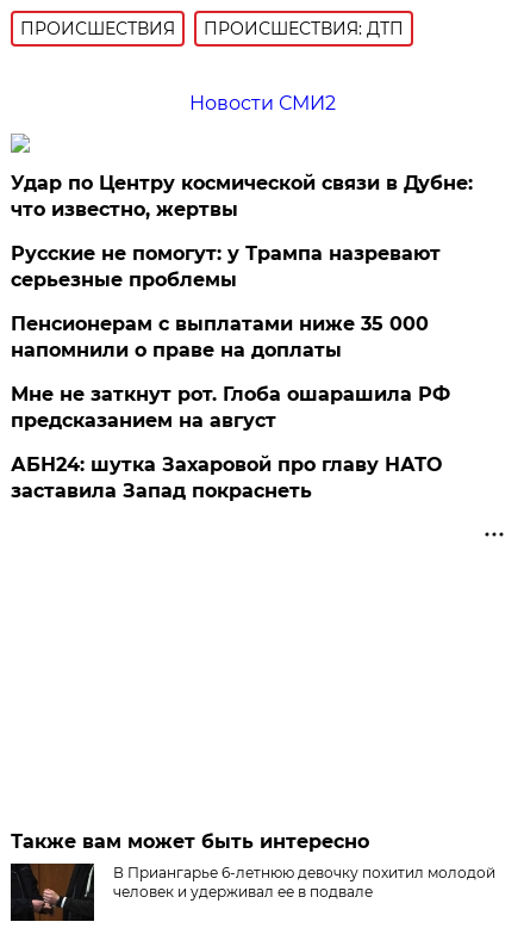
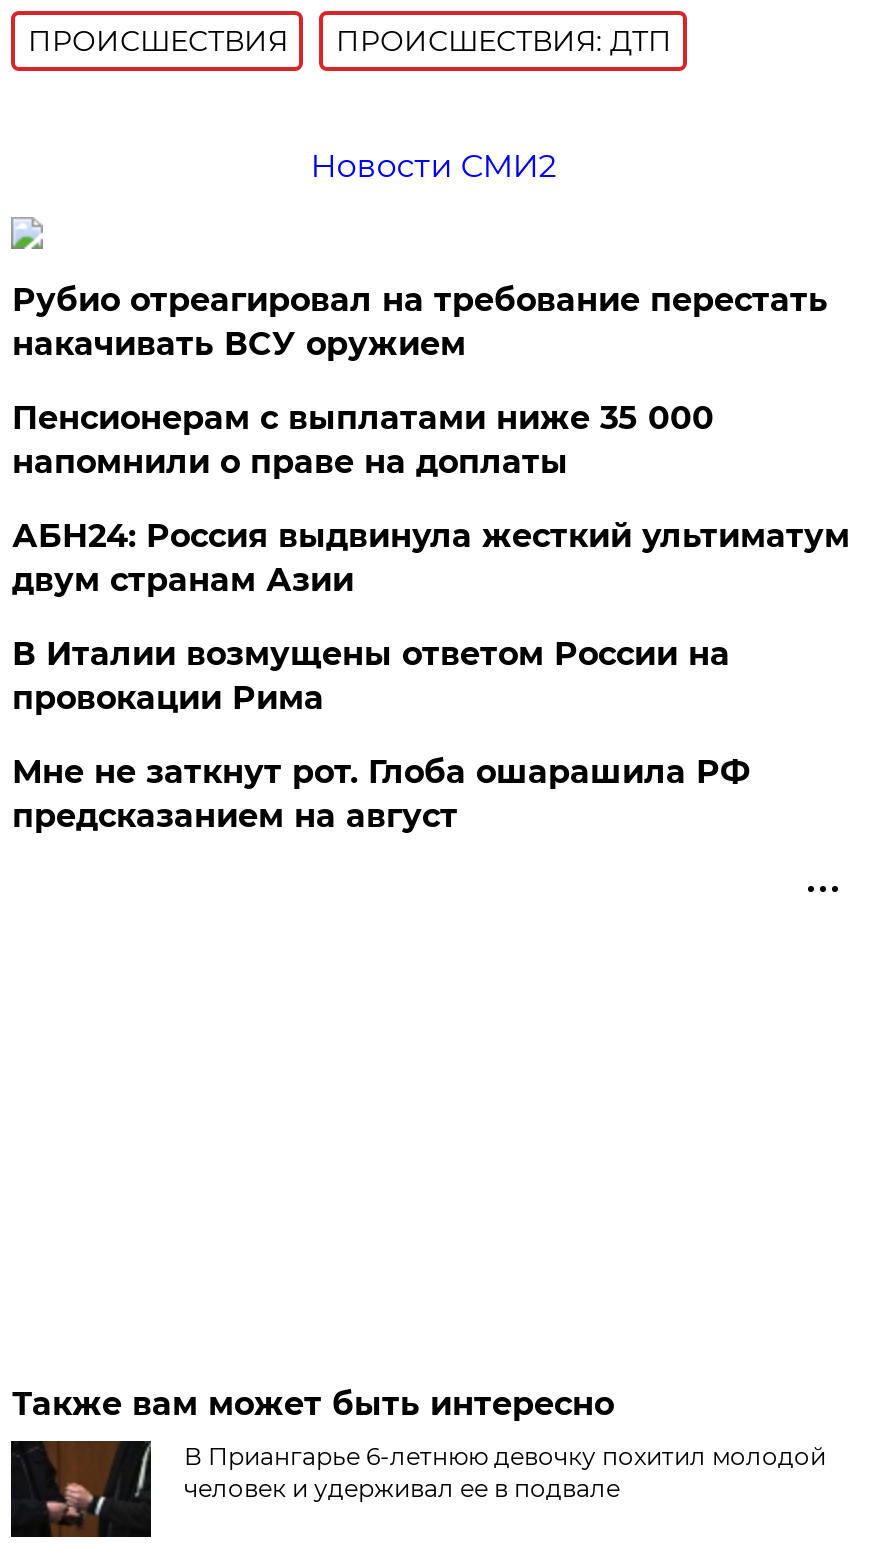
- Удар по Центру космической связи в Дубне:
- что известно, жертвы
- Русские не помогут: у Трампа назревают
- серьезные проблемы
+ Рубио отреагировал на требование перестать
+ накачивать ВСУ оружием

moved up: Пенсионерам с выплатами ниже 35 000 | напомнили о праве на доплаты

+ АБН24: Россия выдвинула жесткий ультиматум
+ двум странам Азии
+ В Италии возмущены ответом России на
+ провокации Рима

moved down: Мне не заткнут рот. Глоба ошарашила РФ | предсказанием на август

- АБН24: шутка Захаровой про главу НАТО
- заставила Запад покраснеть
